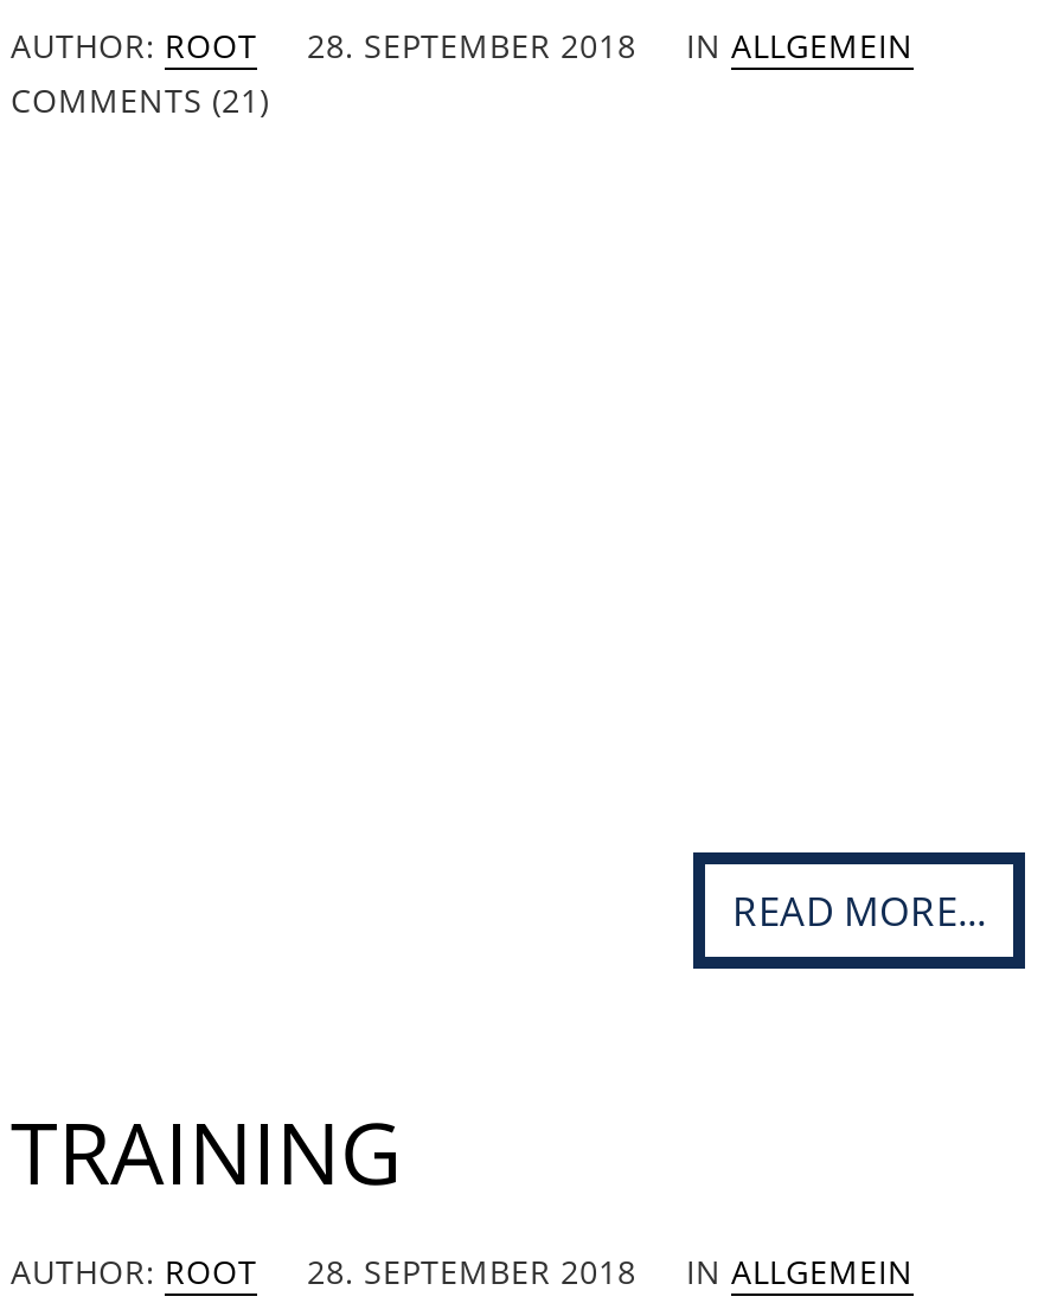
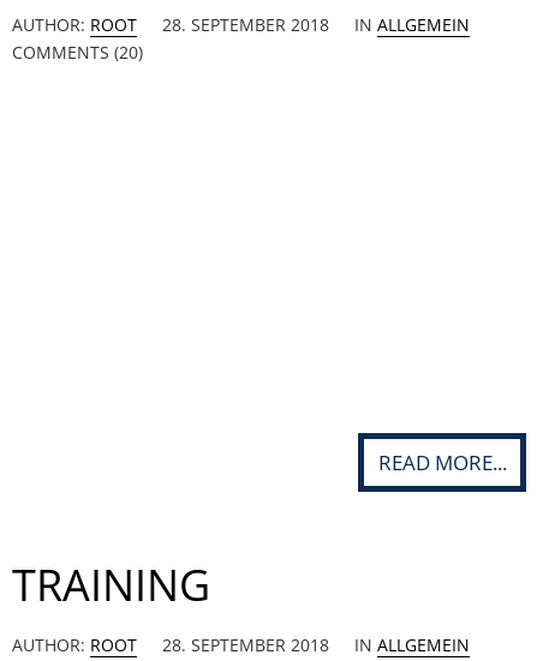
- COMMENTS (21)
+ COMMENTS (20)
